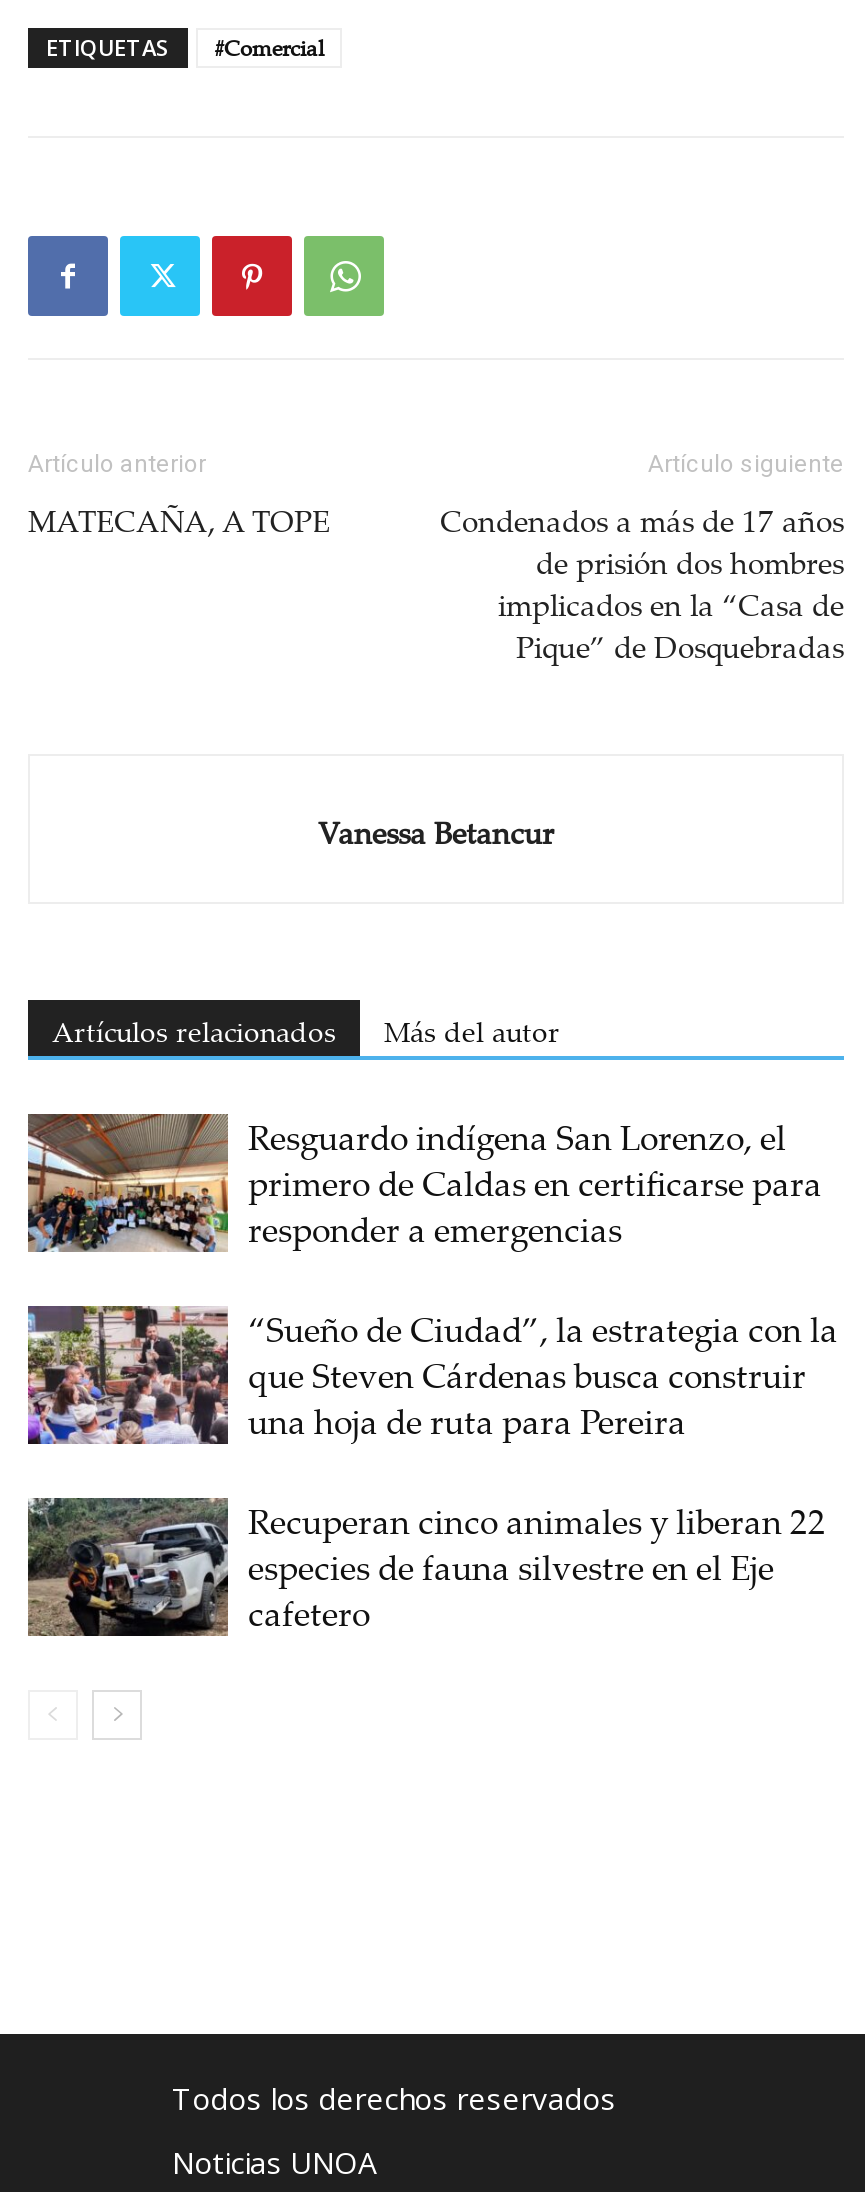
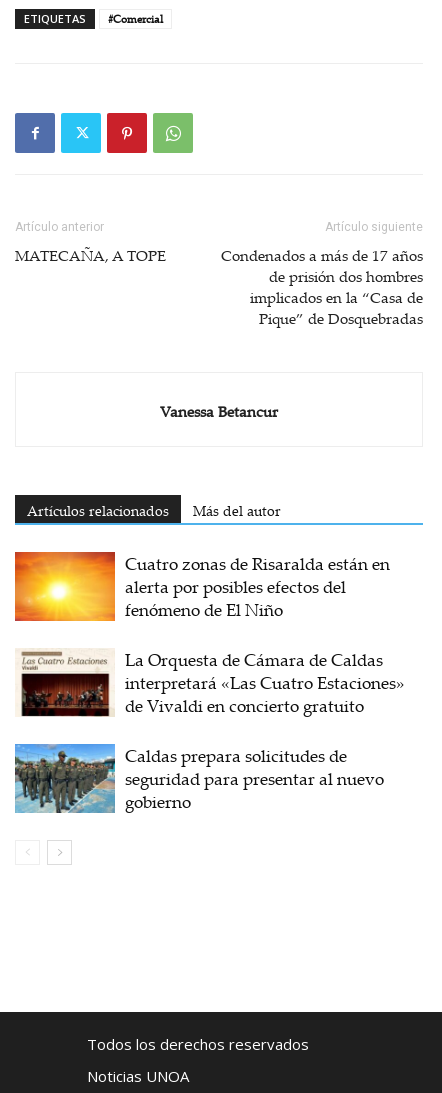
- [image]
- Resguardo indígena San Lorenzo, el
- primero de Caldas en certificarse para
- responder a emergencias
+ [image]
+ Cuatro zonas de Risaralda están en
+ alerta por posibles efectos del
+ fenómeno de El Niño

- [image]
- “Sueño de Ciudad”, la estrategia con la
- que Steven Cárdenas busca construir
- una hoja de ruta para Pereira
+ [image]
+ La Orquesta de Cámara de Caldas
+ interpretará «Las Cuatro Estaciones»
+ de Vivaldi en concierto gratuito

- [image]
- Recuperan cinco animales y liberan 22
- especies de fauna silvestre en el Eje
- cafetero
+ [image]
+ Caldas prepara solicitudes de
+ seguridad para presentar al nuevo
+ gobierno
